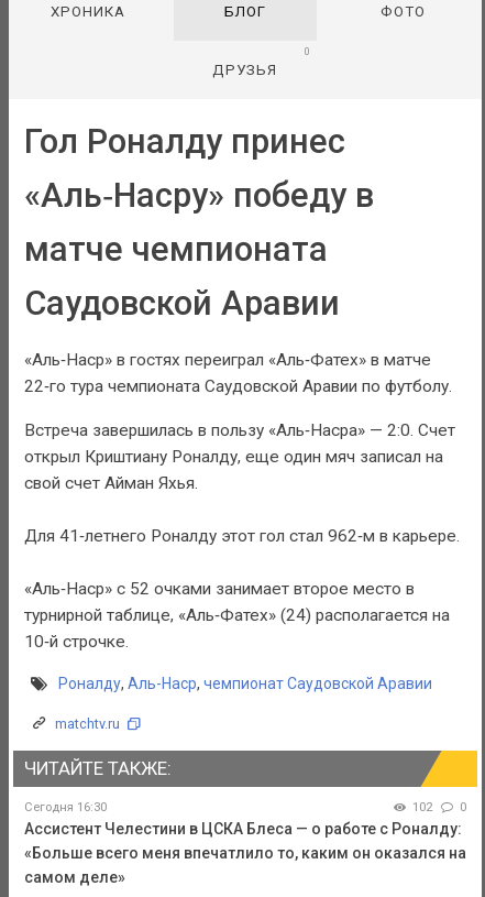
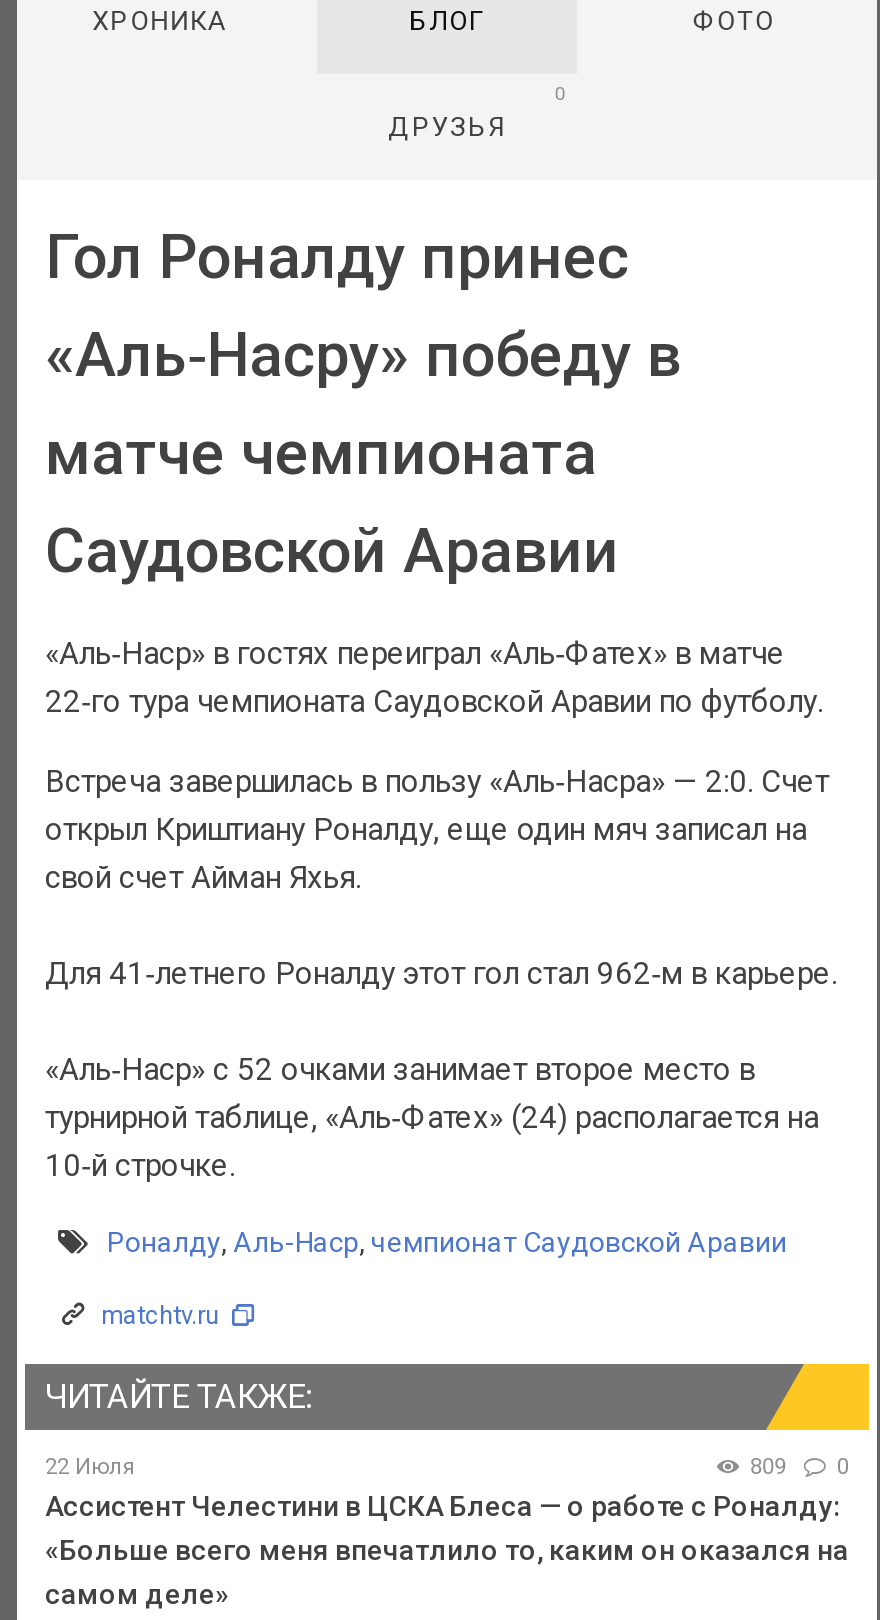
- Сегодня 16:30
- 102
+ 22 Июля
+ 809
